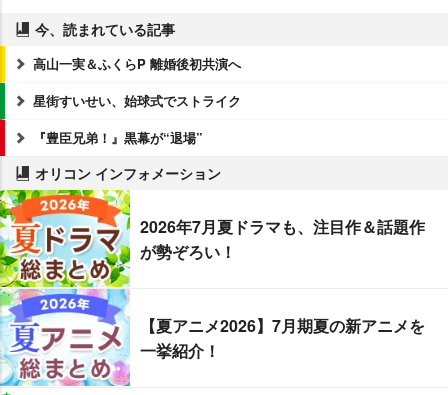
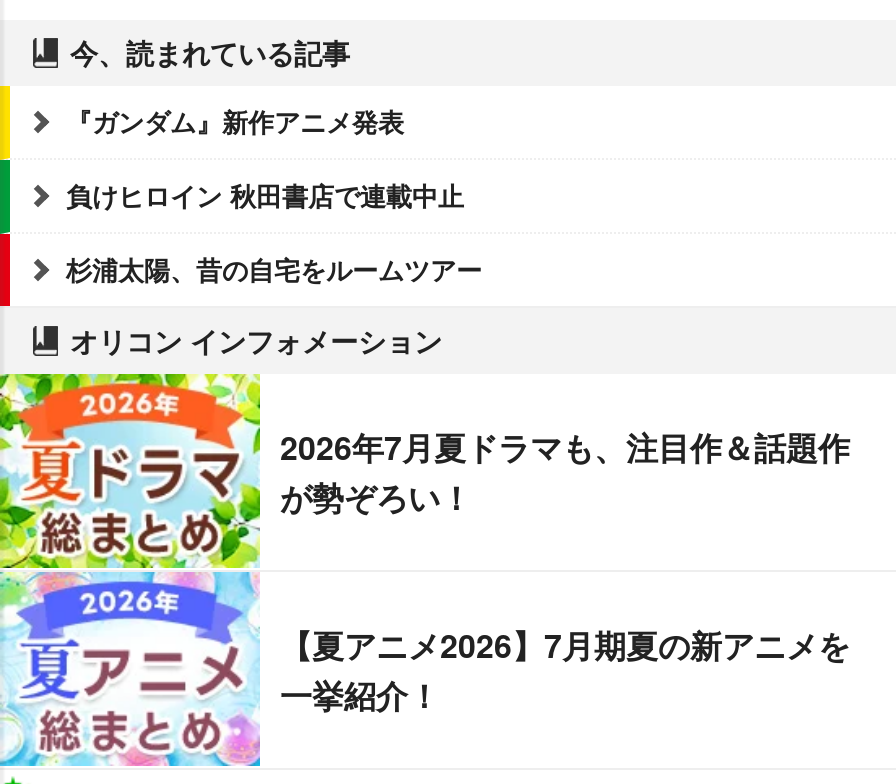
- 高山一実＆ふくらP 離婚後初共演へ
+ 『ガンダム』新作アニメ発表

- 星街すいせい、始球式でストライク
+ 負けヒロイン 秋田書店で連載中止

- 『豊臣兄弟！』黒幕が“退場”
+ 杉浦太陽、昔の自宅をルームツアー
